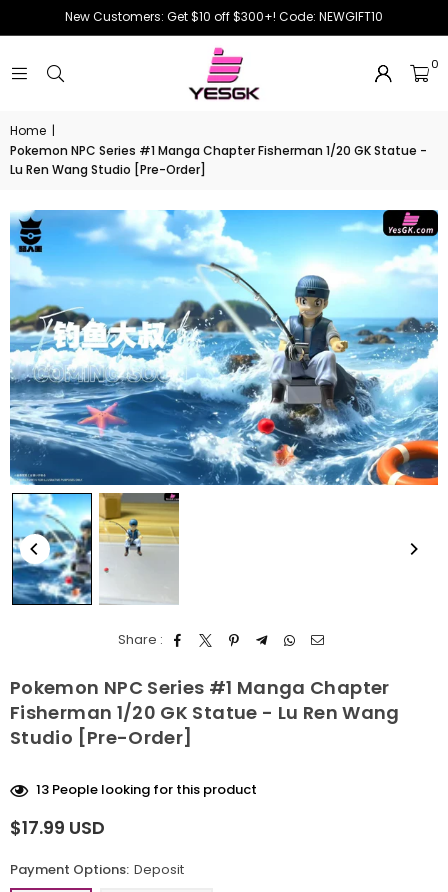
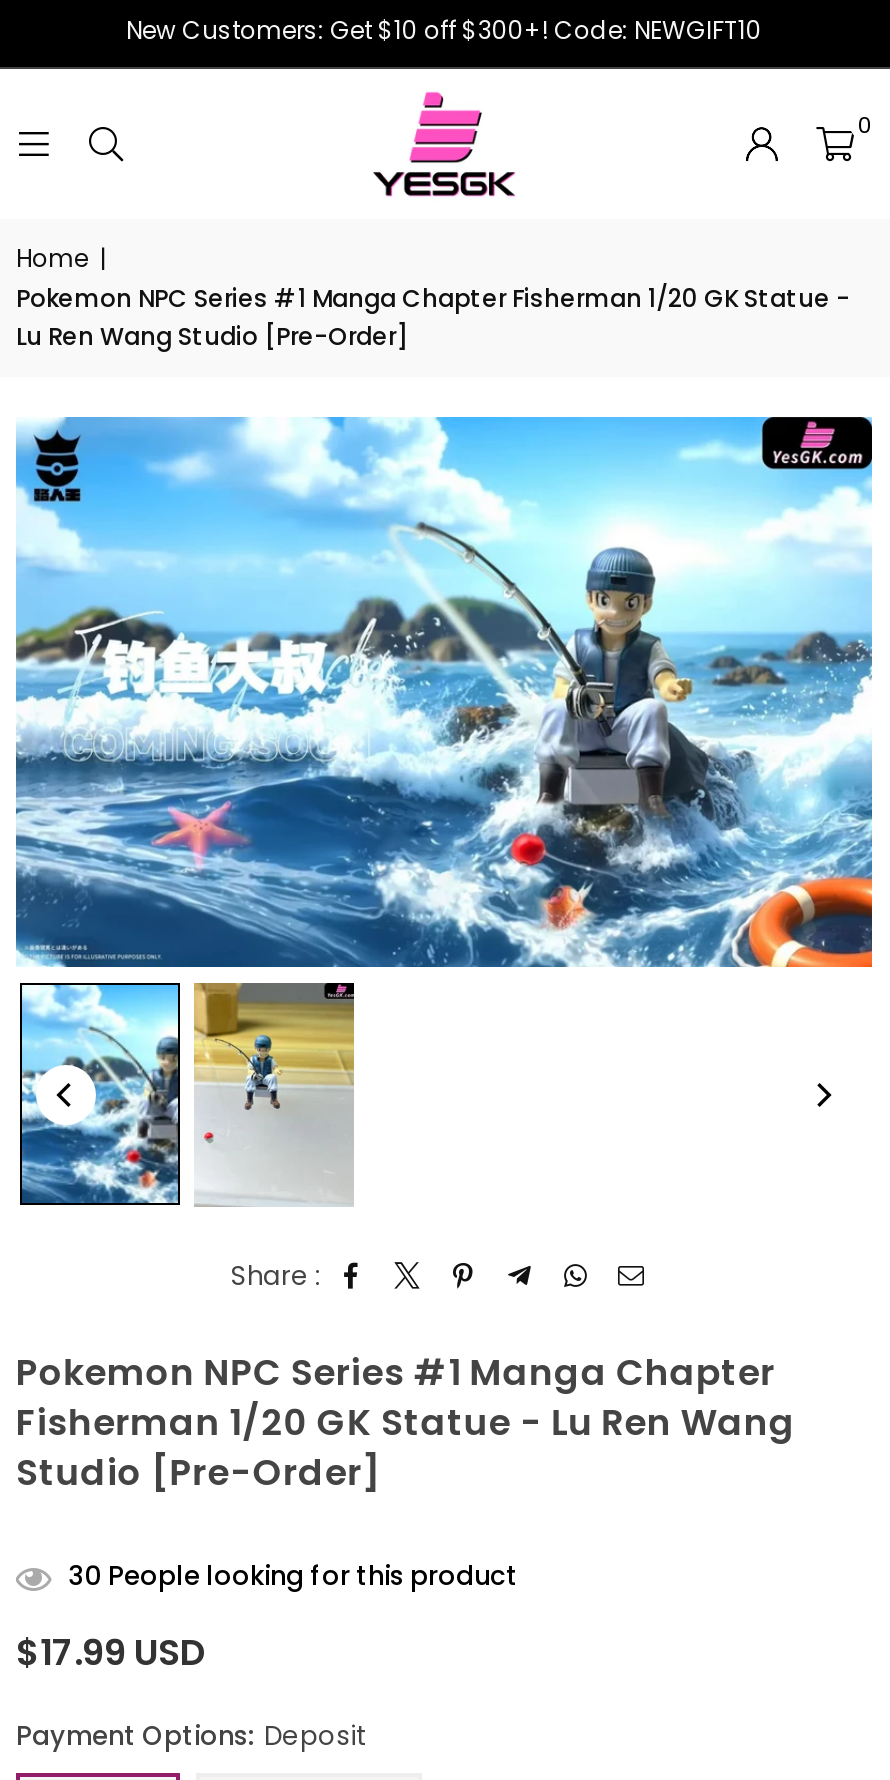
- 13 People looking for this product
+ 30 People looking for this product
